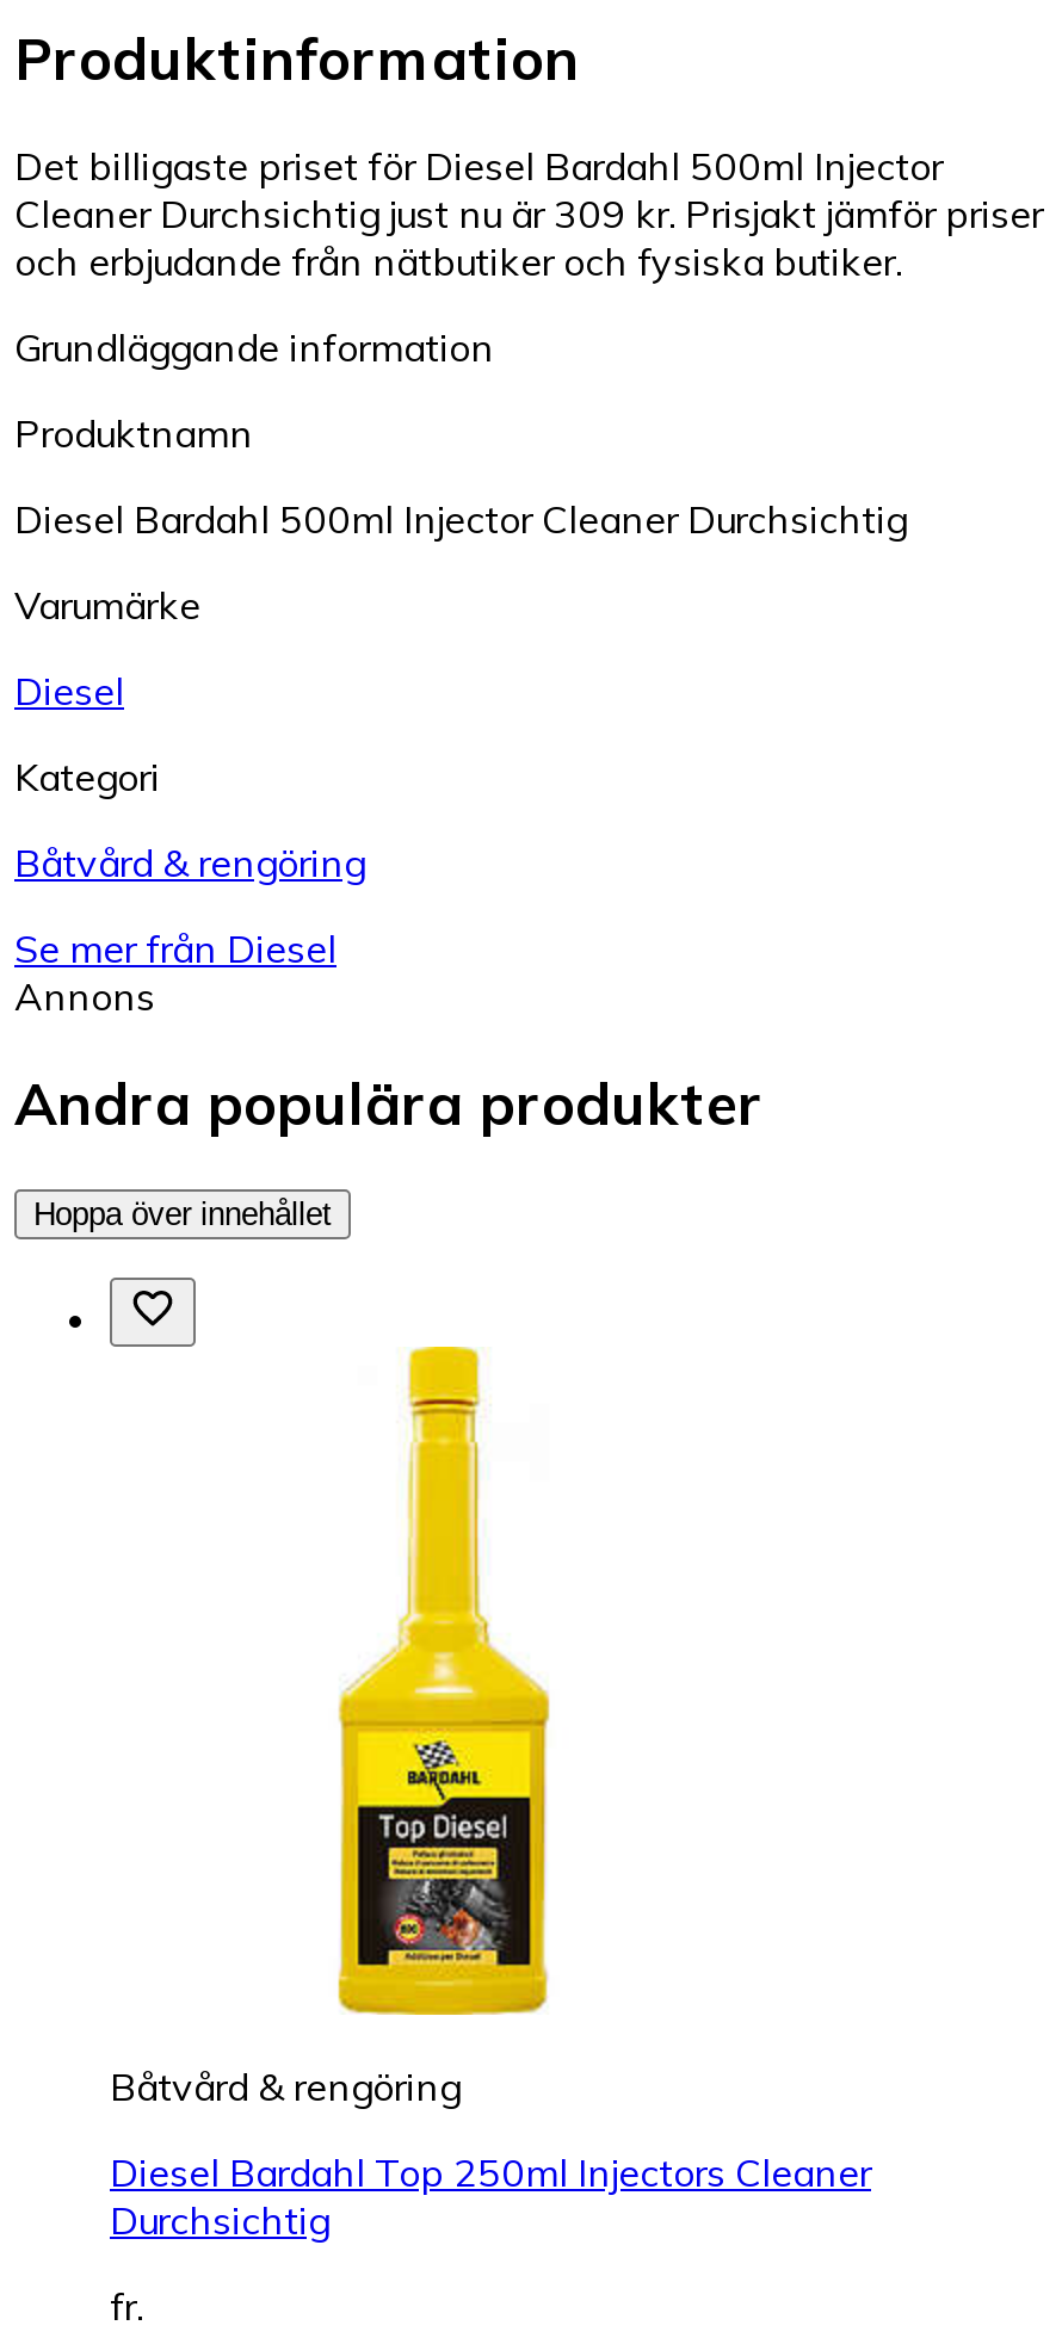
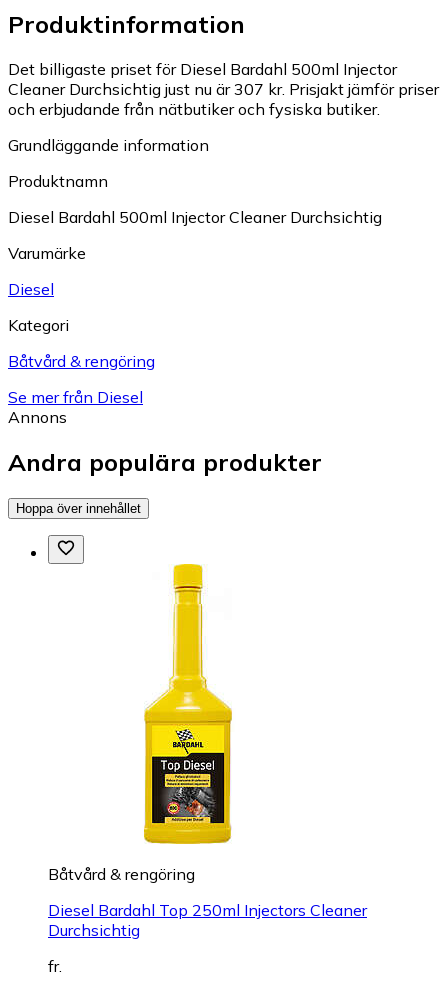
- Cleaner Durchsichtig just nu är 309 kr. Prisjakt jämför priser
+ Cleaner Durchsichtig just nu är 307 kr. Prisjakt jämför priser
